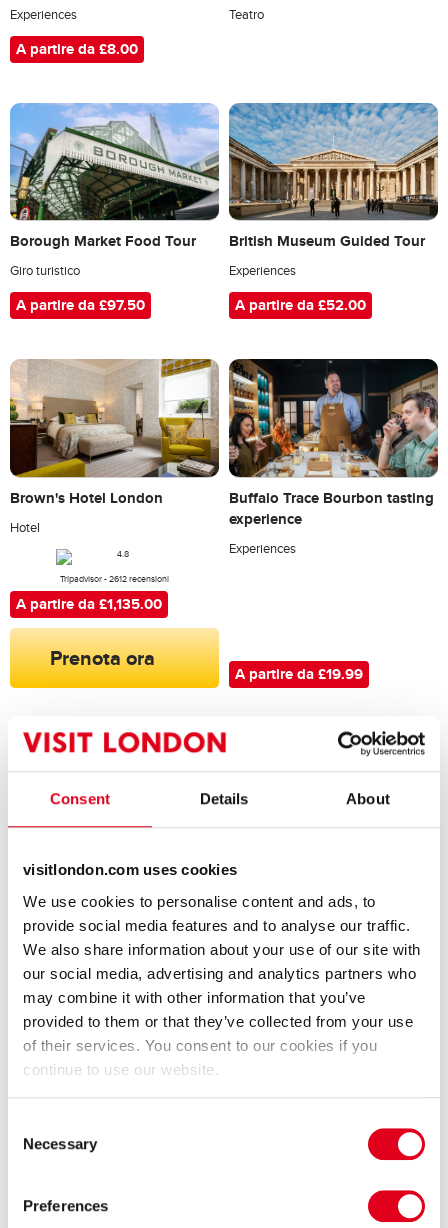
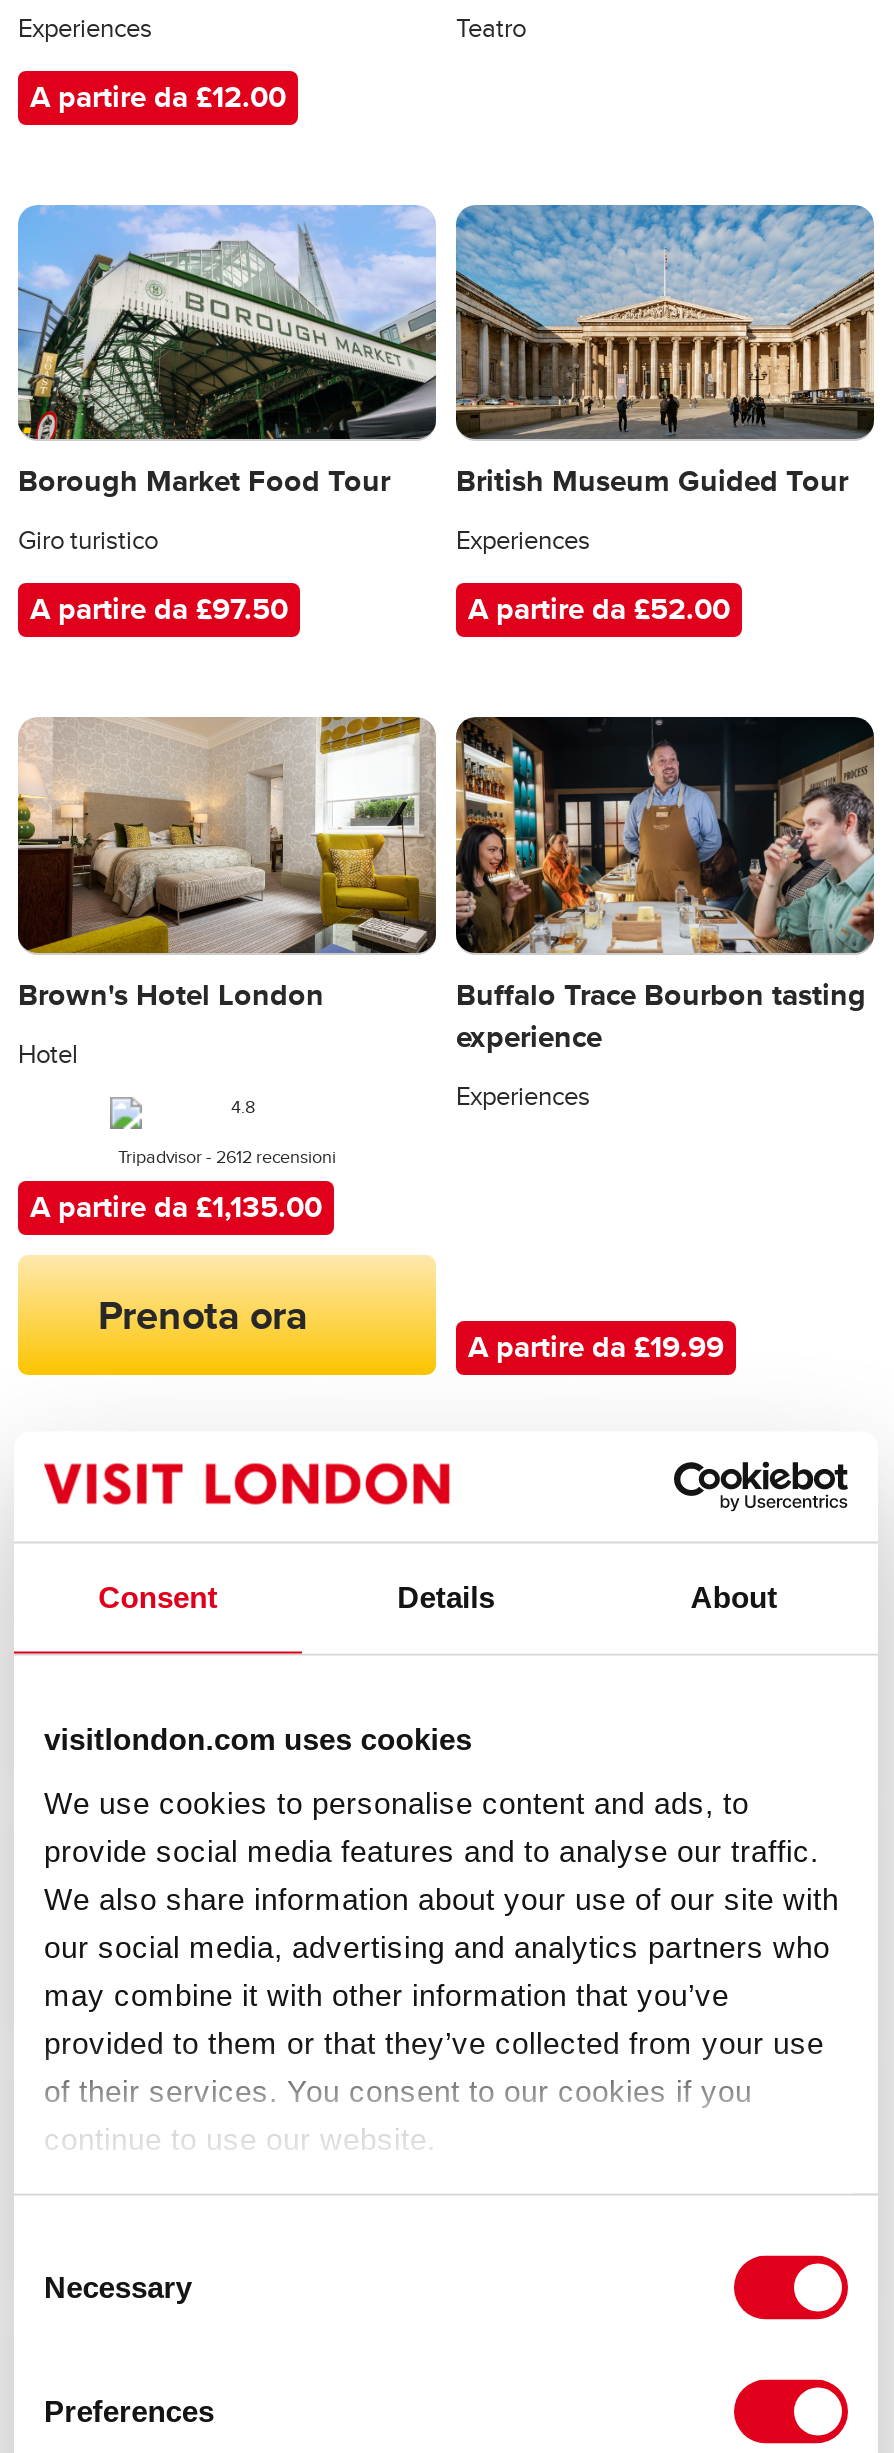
- A partire da £8.00
+ A partire da £12.00
